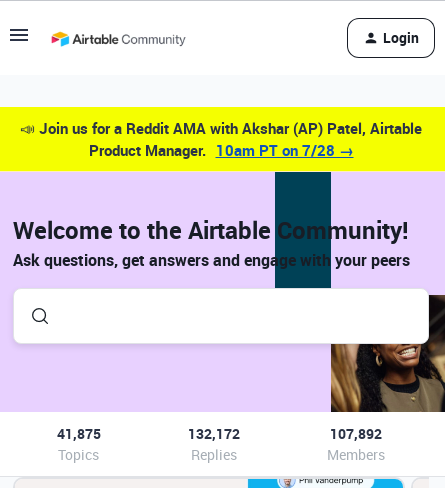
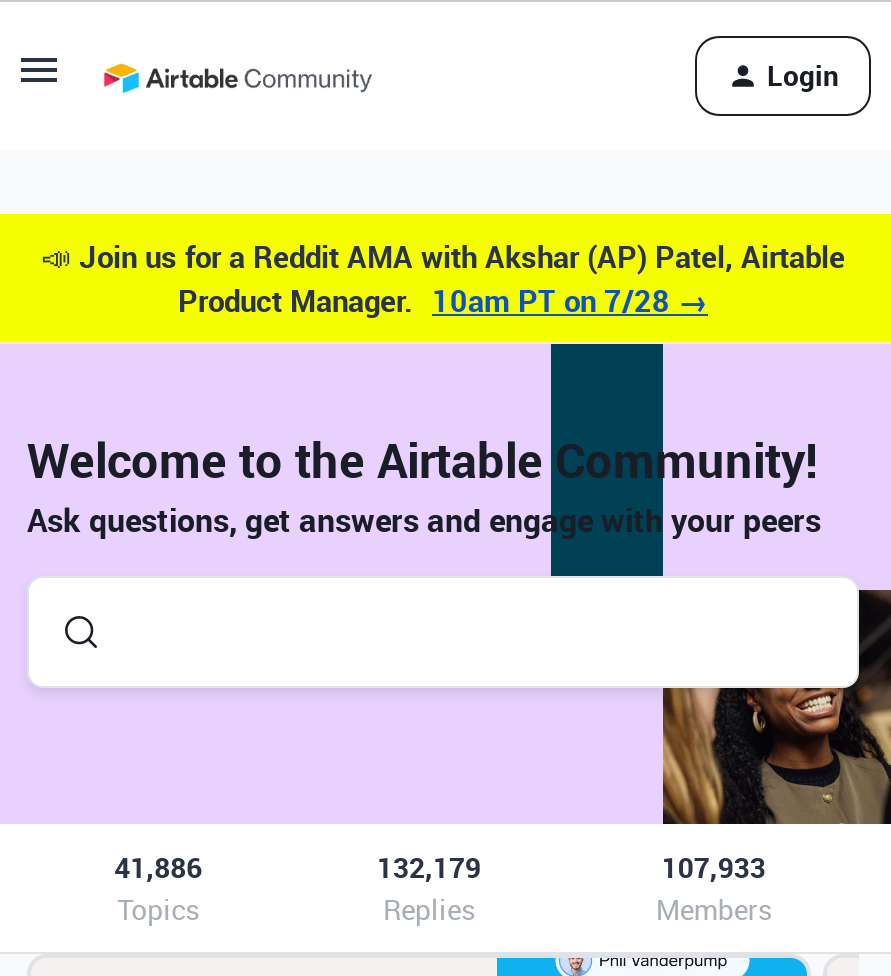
- 41,875
+ 41,886

- 132,172
+ 132,179

- 107,892
+ 107,933
